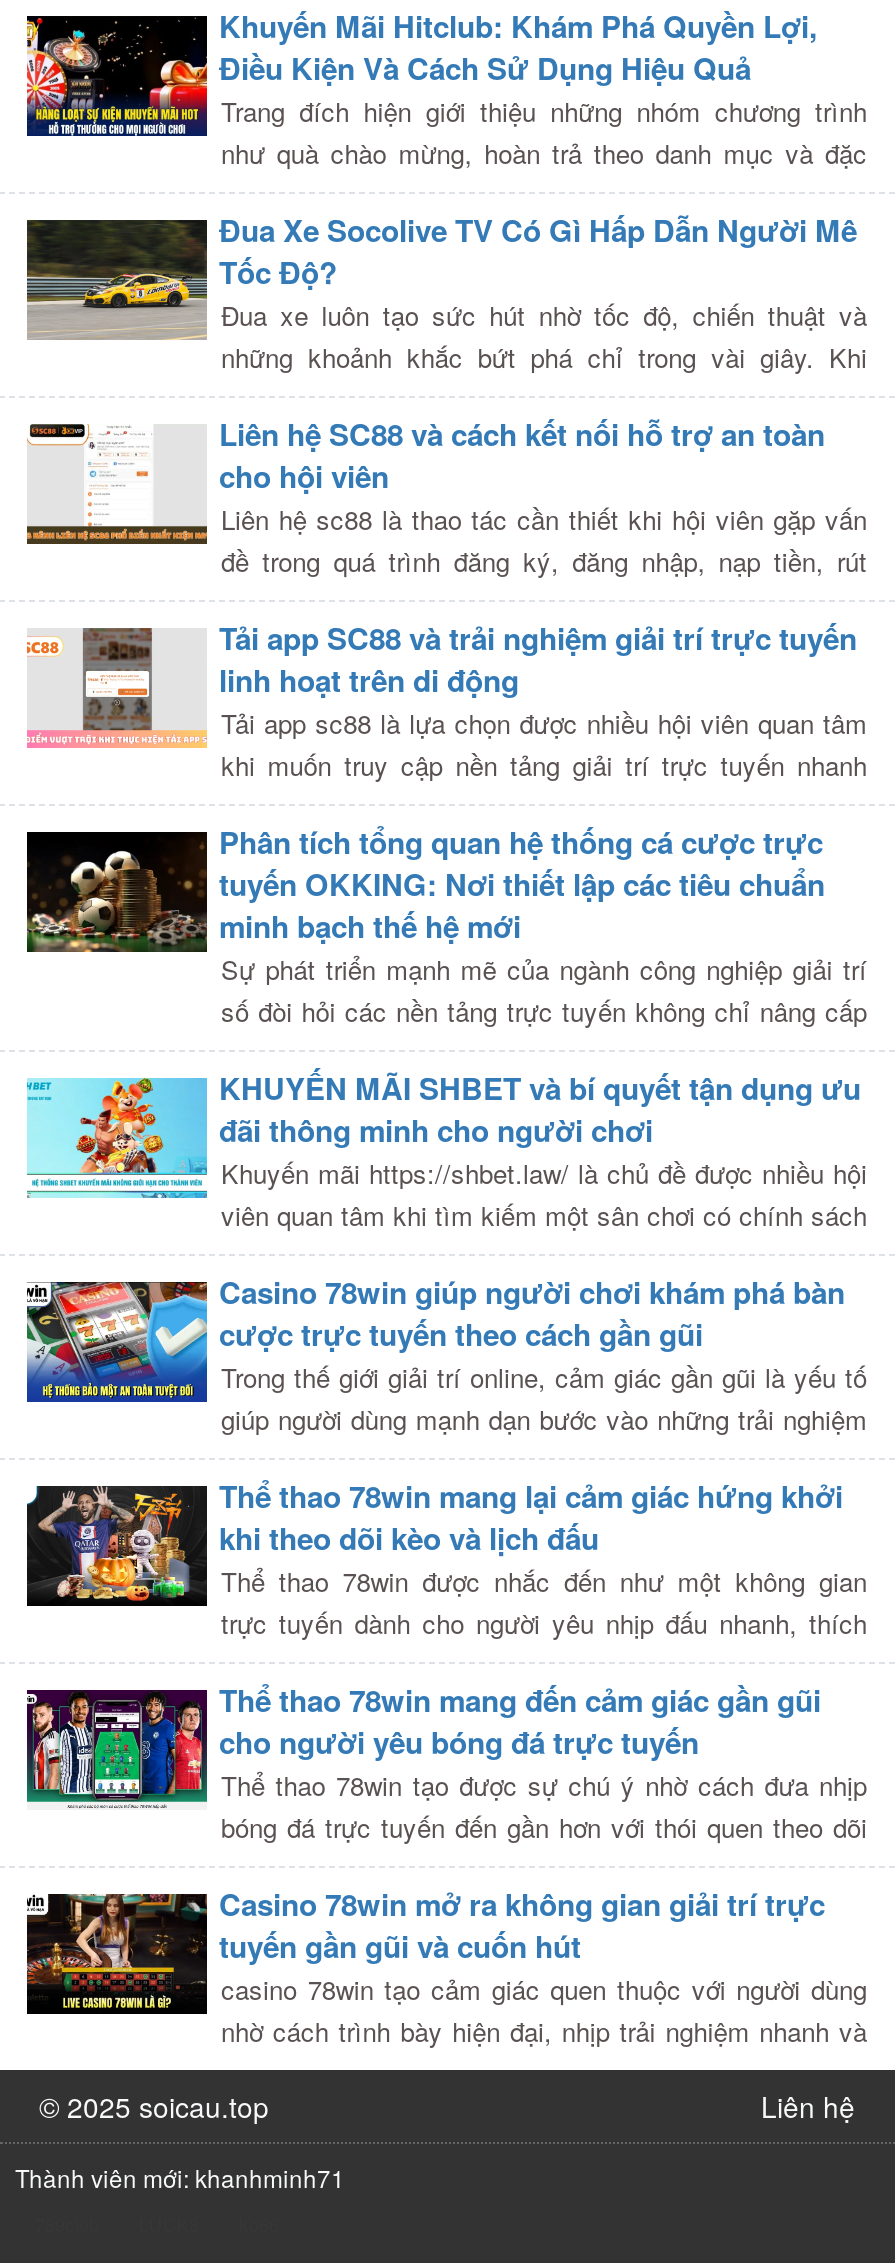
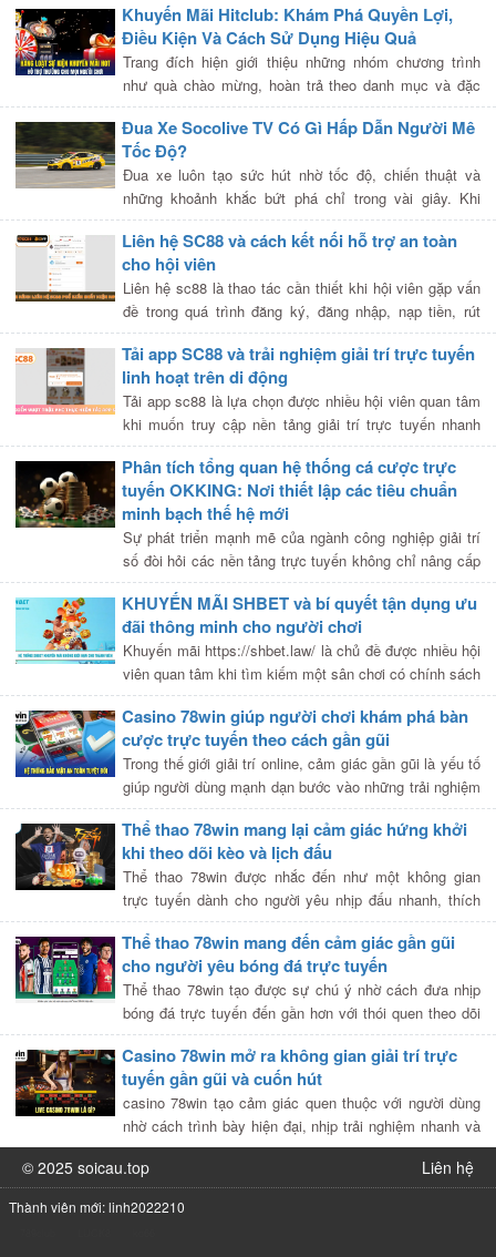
- Thành viên mới: khanhminh71
+ Thành viên mới: linh2022210
